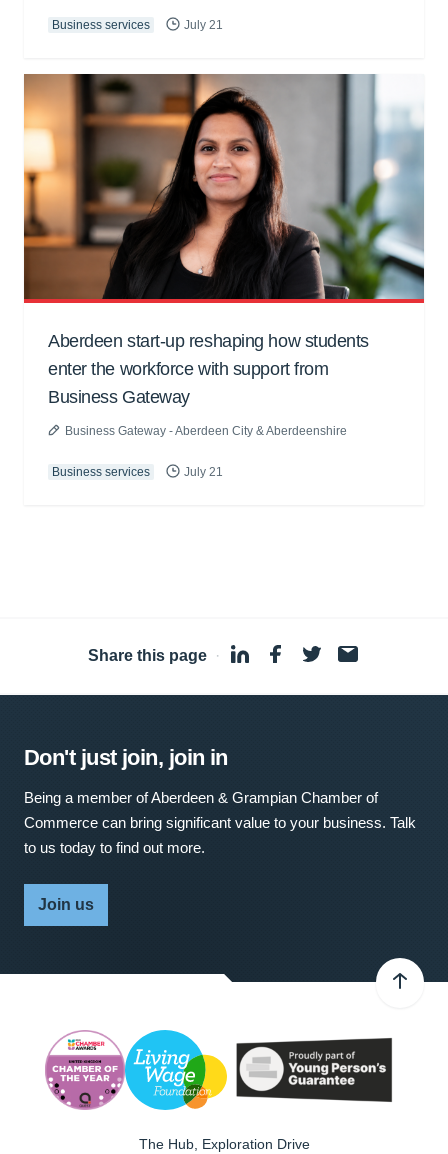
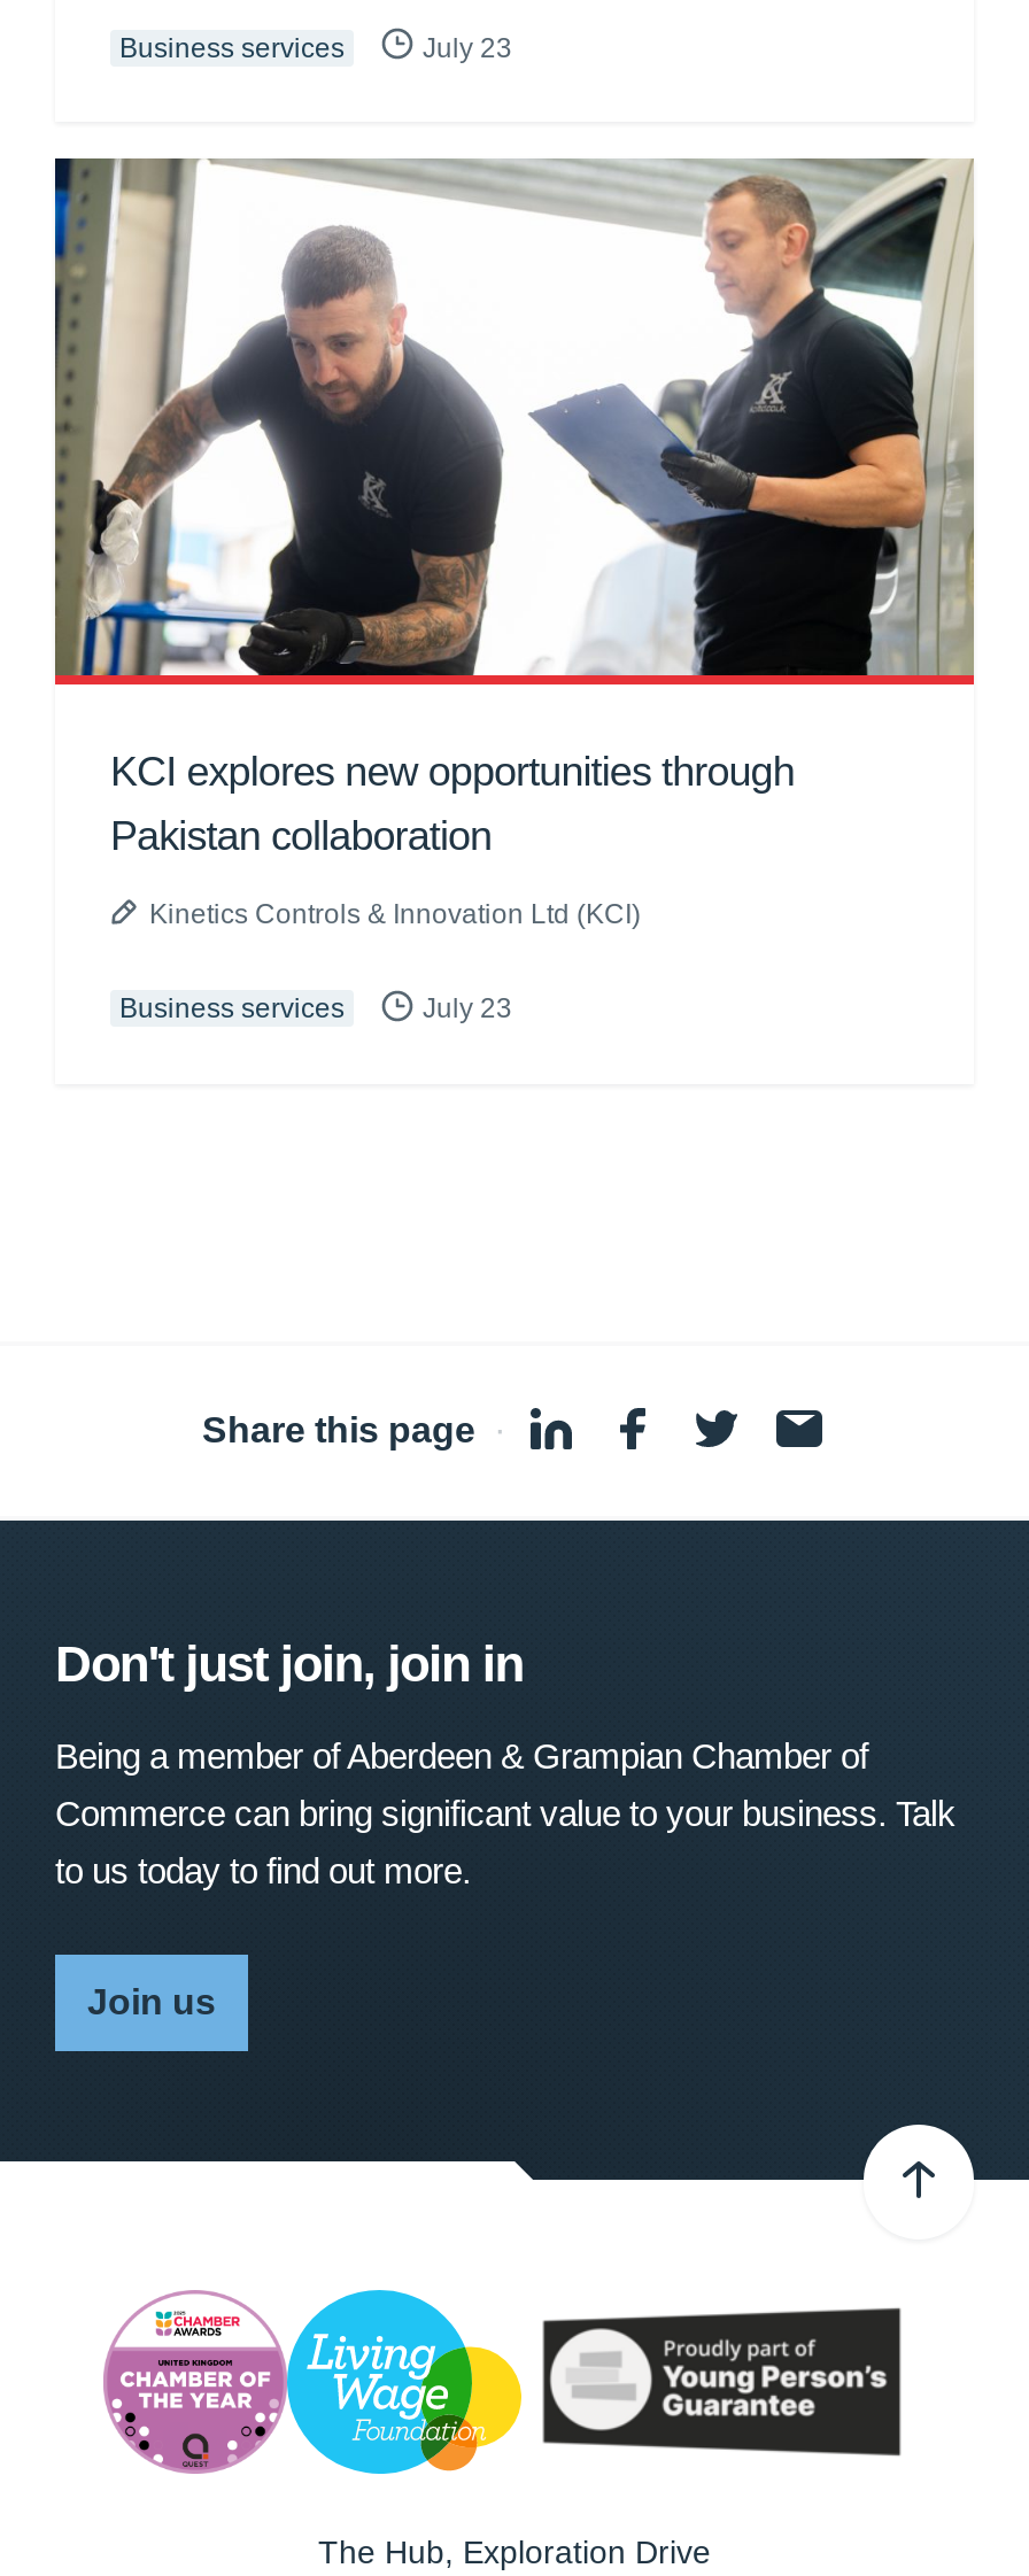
- July 21
+ July 23

- [image]
- Aberdeen start-up reshaping how students
- enter the workforce with support from
- Business Gateway
+ [image]
+ KCI explores new opportunities through
+ Pakistan collaboration

- Business Gateway - Aberdeen City & Aberdeenshire
+ Kinetics Controls & Innovation Ltd (KCI)

- July 21
+ July 23
